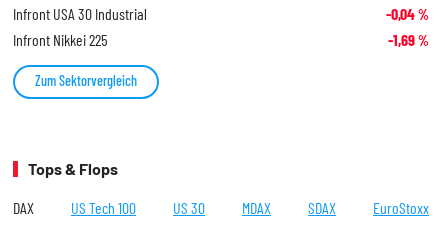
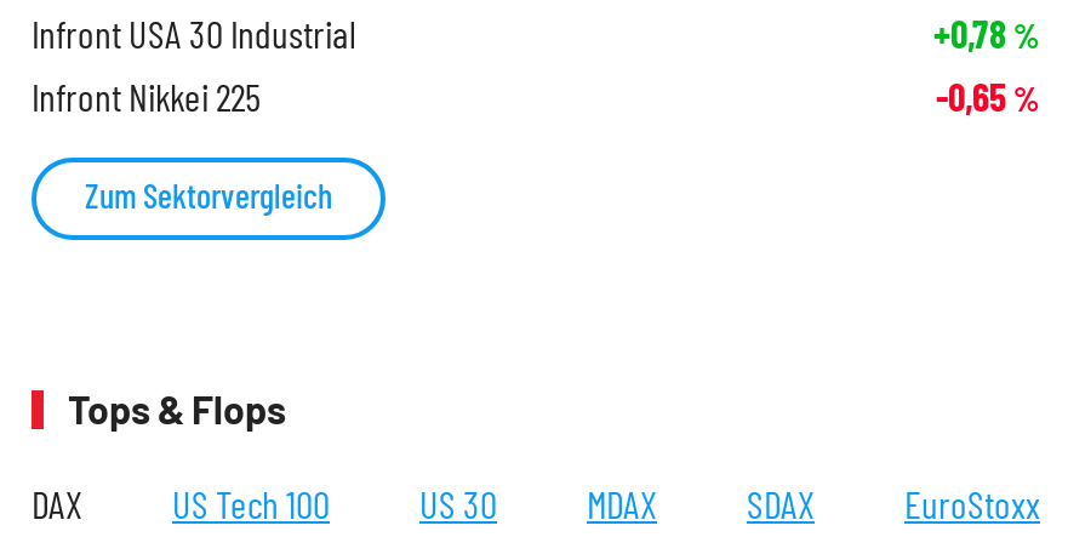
- -0,04%
+ +0,78%

- -1,69%
+ -0,65%
